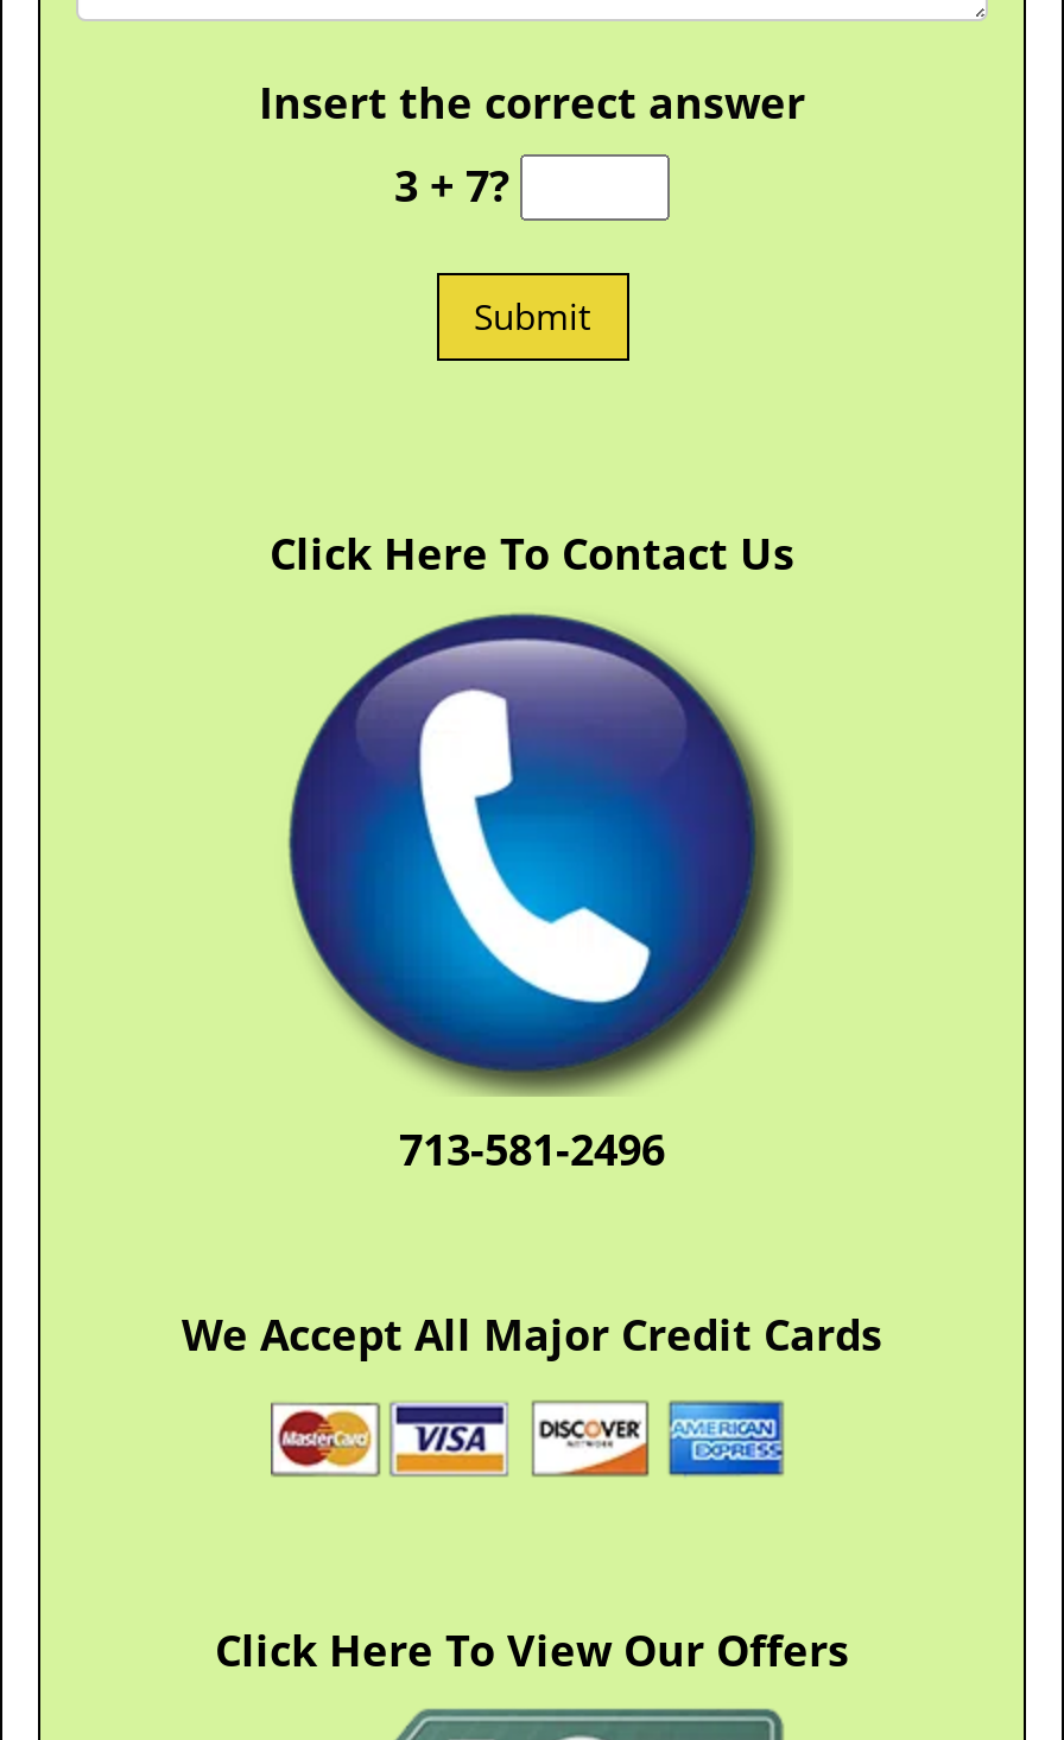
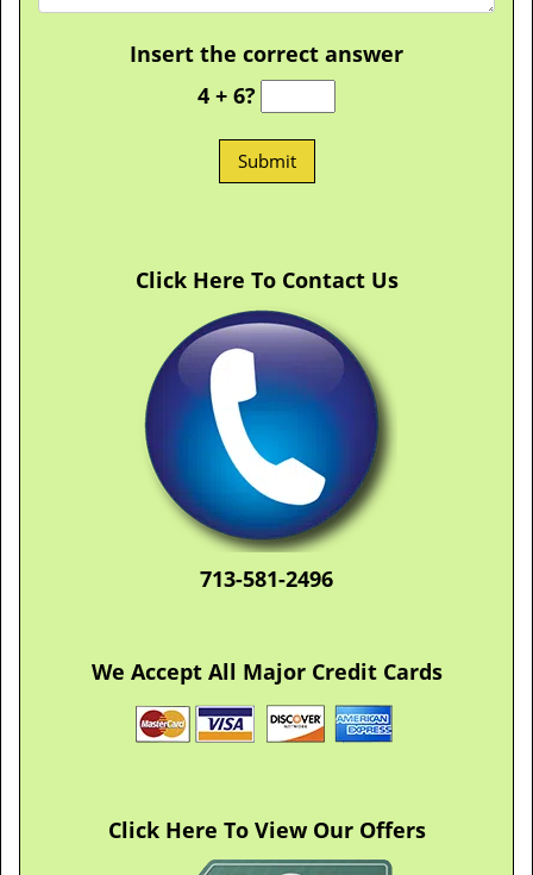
- 3 + 7?
+ 4 + 6?
